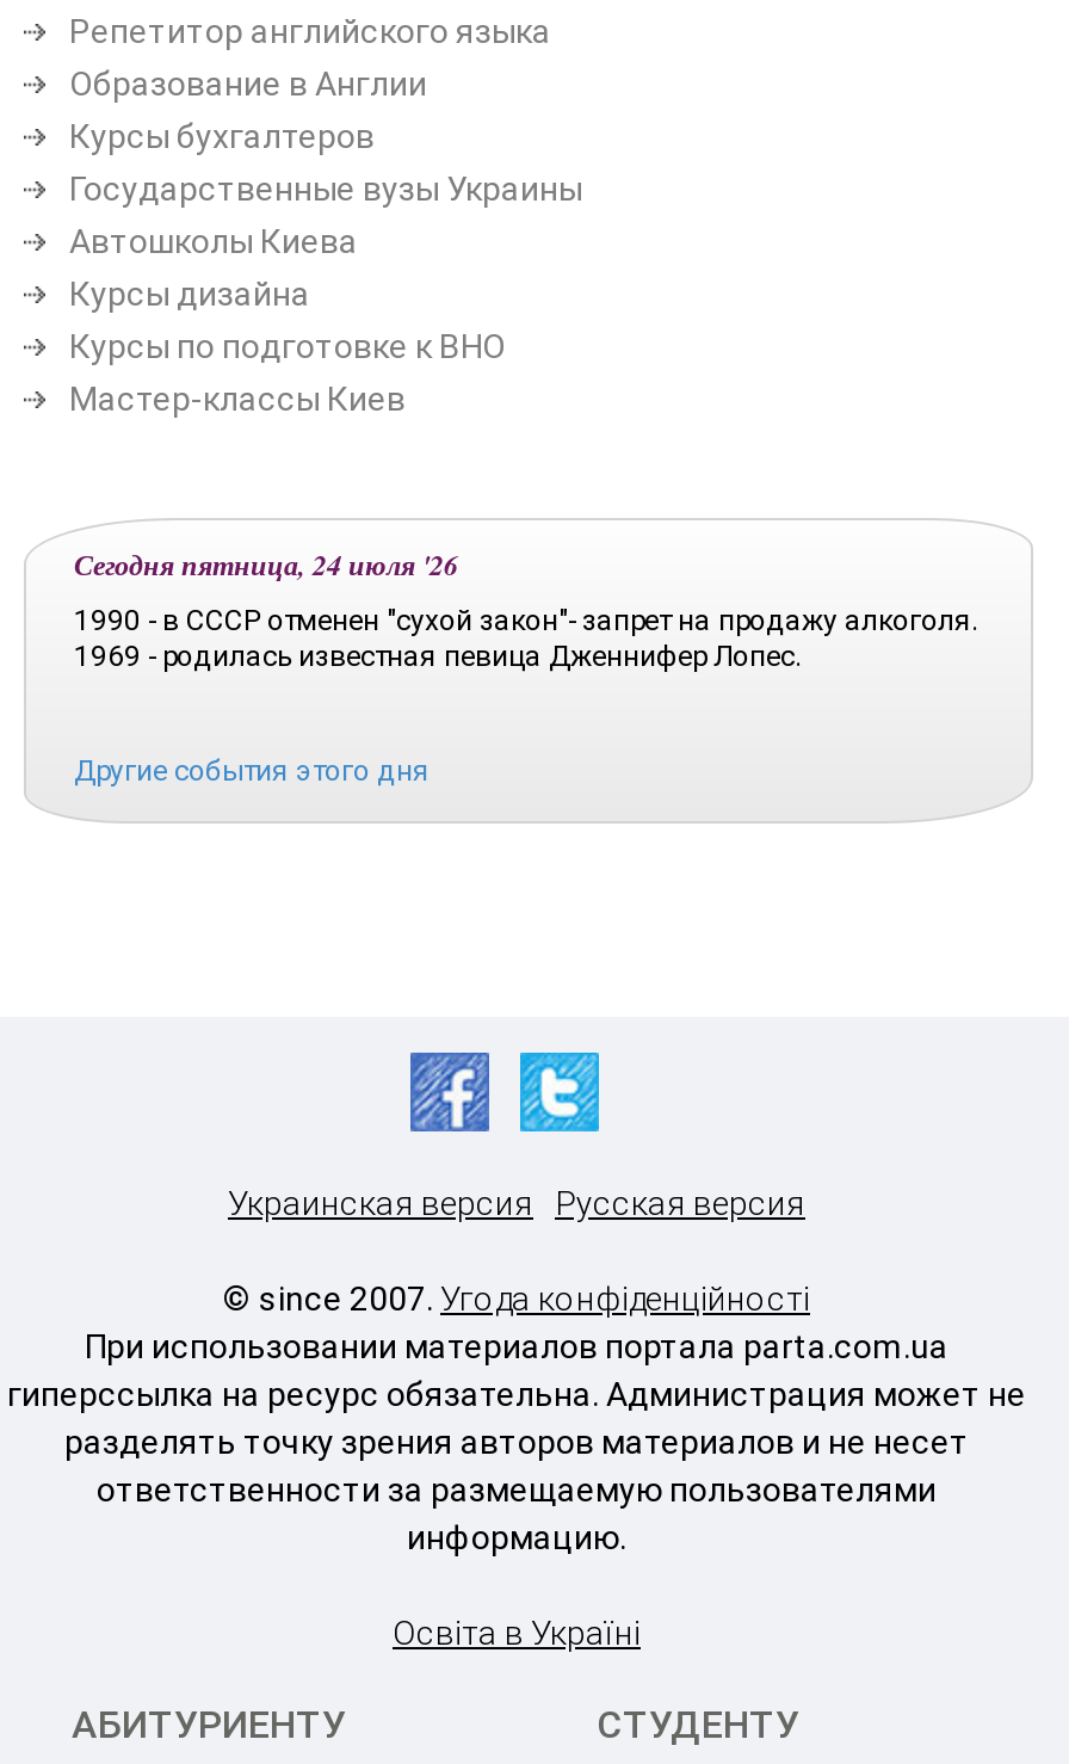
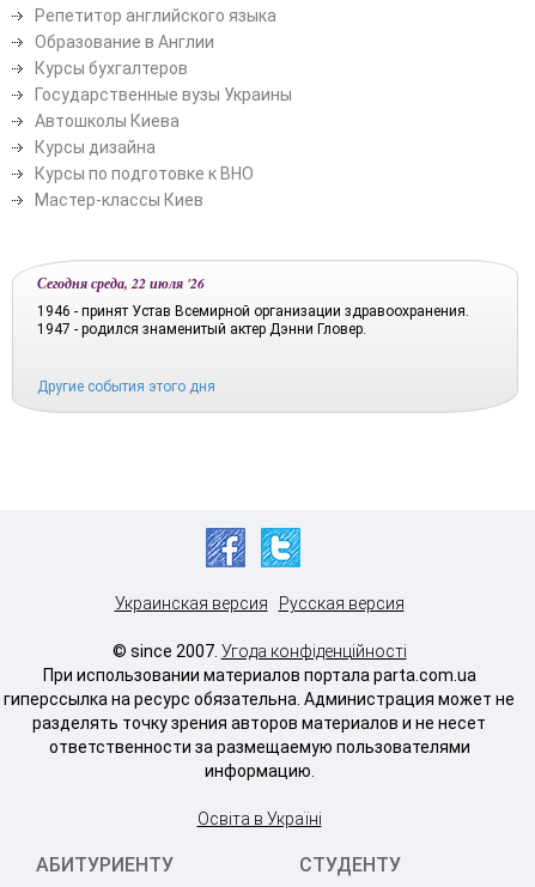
- Сегодня пятница, 24 июля '26
+ Сегодня среда, 22 июля '26

- 1990 - в СССР отменен "сухой закон"- запрет на продажу алкоголя.
- 1969 - родилась известная певица Дженнифер Лопес.
+ 1946 - принят Устав Всемирной организации здравоохранения.
+ 1947 - родился знаменитый актер Дэнни Гловер.
